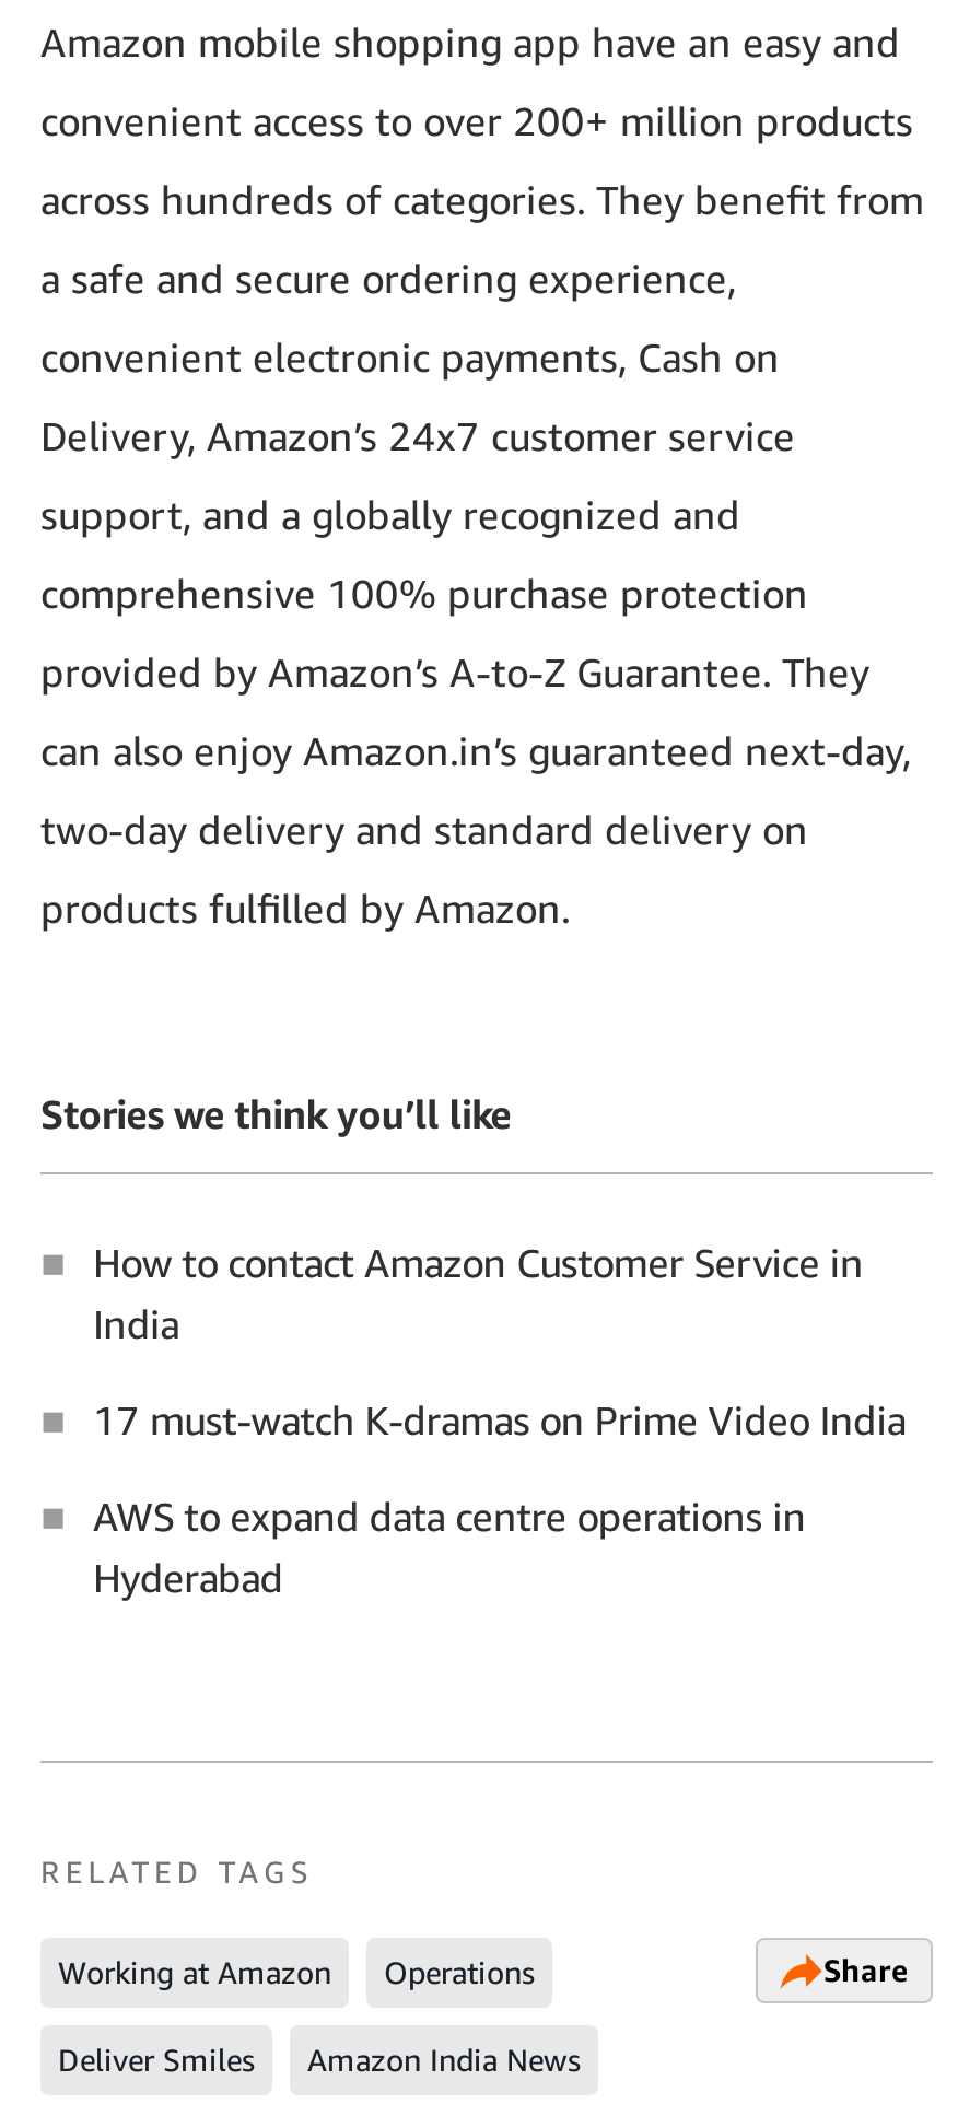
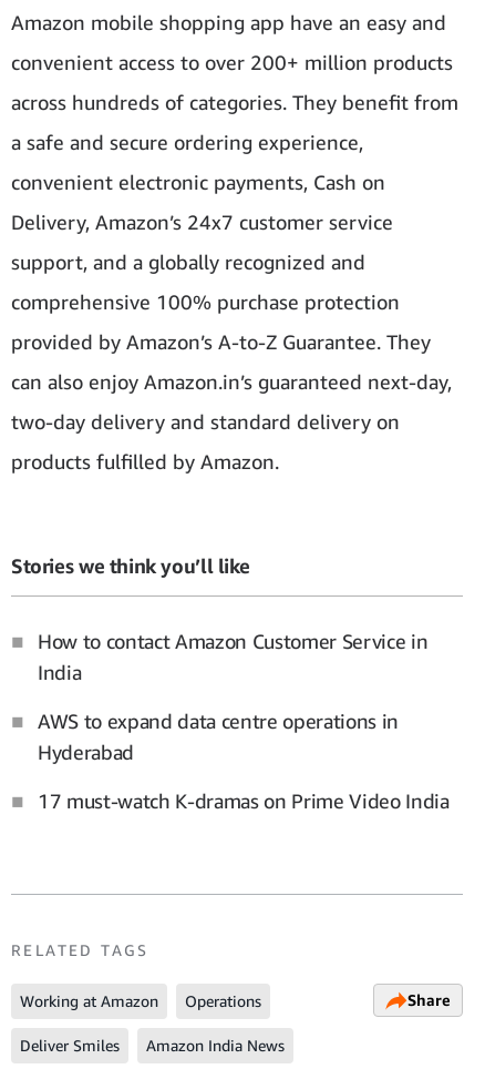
moved down: 17 must-watch K-dramas on Prime Video India

moved up: AWS to expand data centre operations in | Hyderabad
